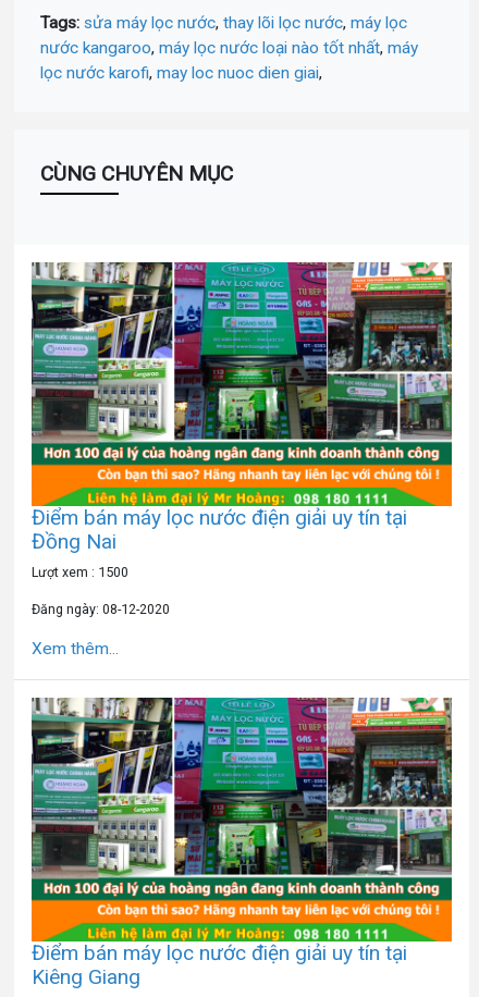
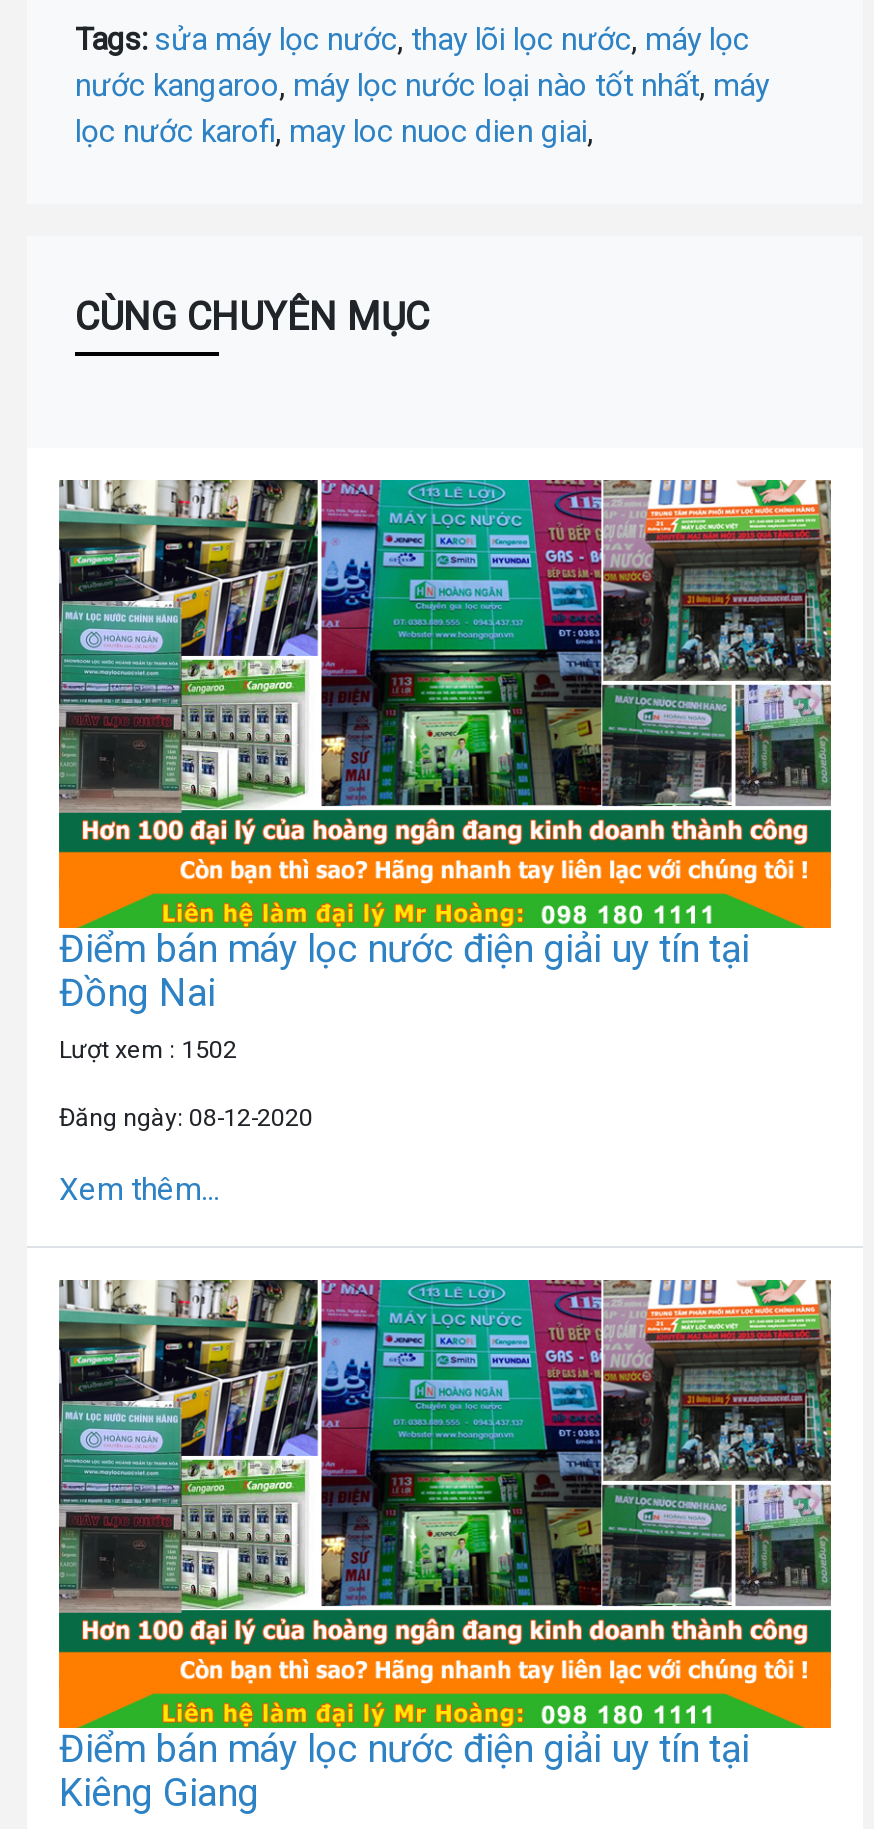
- Lượt xem : 1500
+ Lượt xem : 1502
